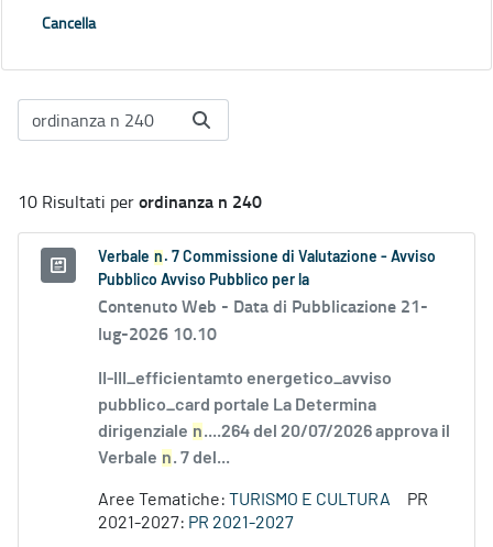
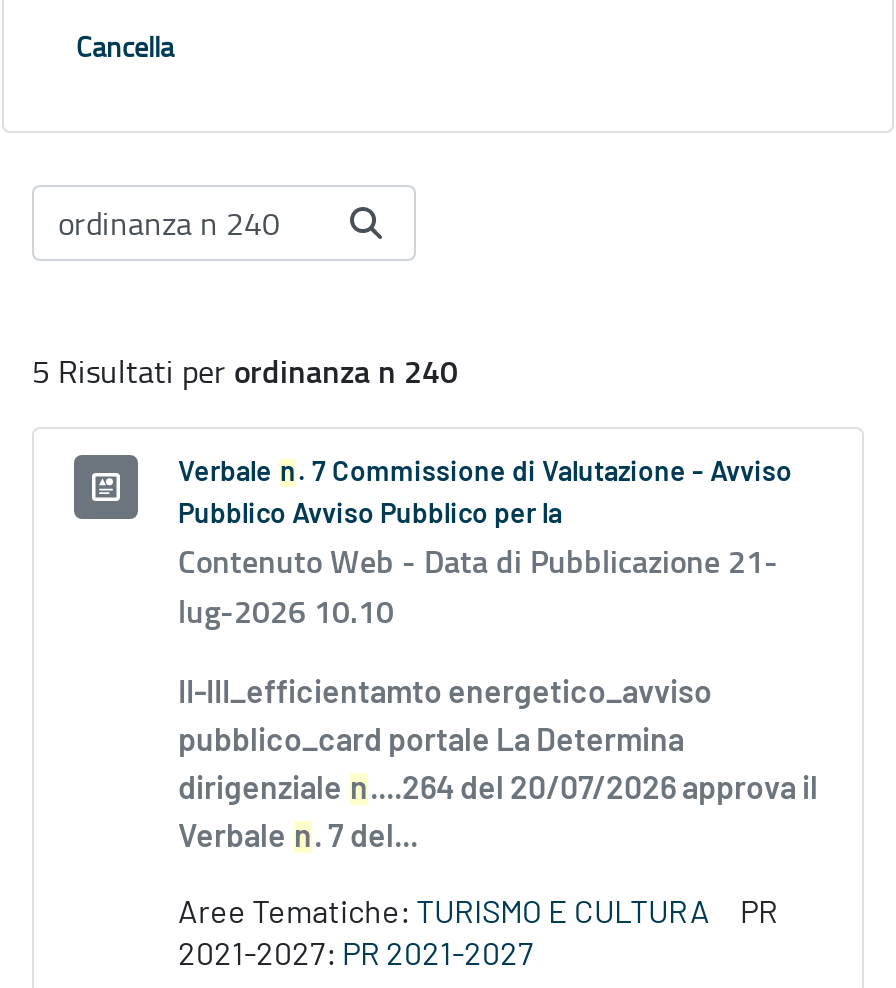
- 10 Risultati per ordinanza n 240
+ 5 Risultati per ordinanza n 240
